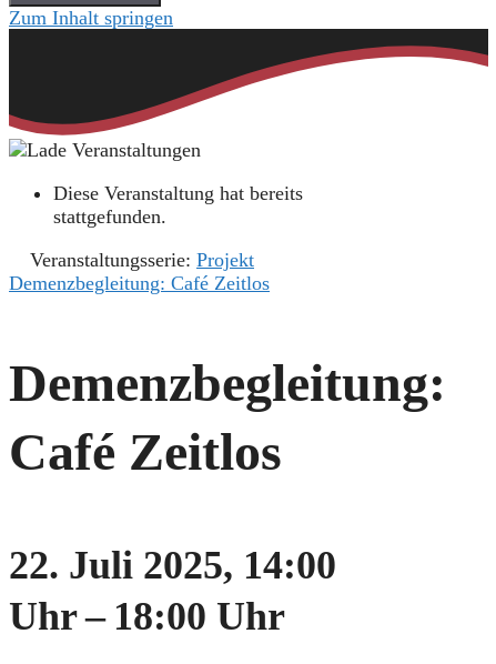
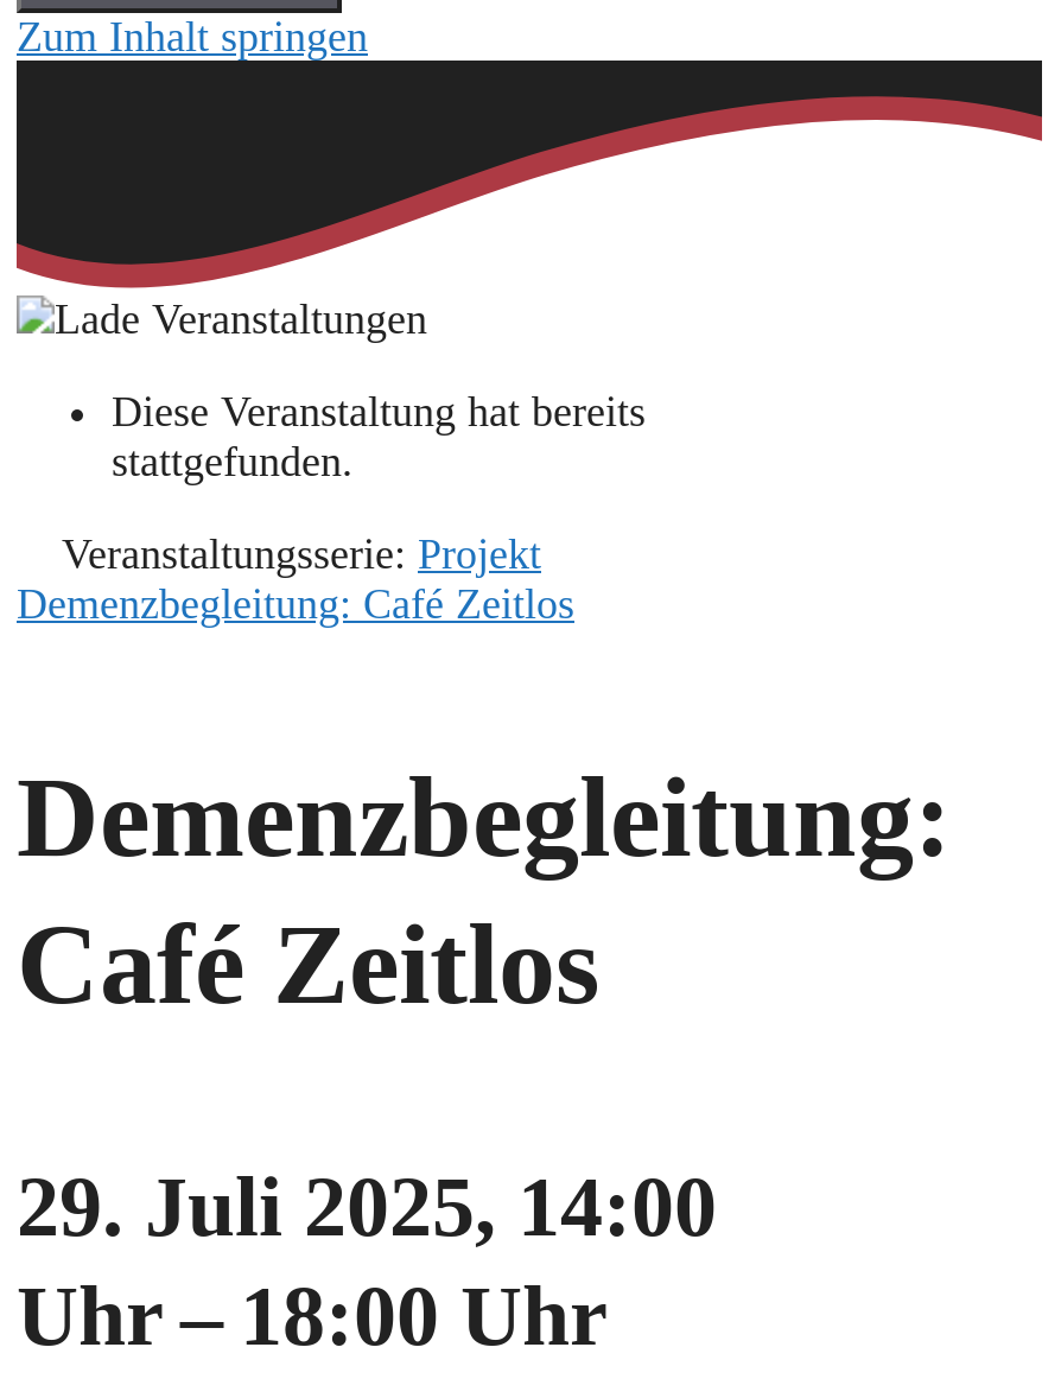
- 22. Juli 2025, 14:00
+ 29. Juli 2025, 14:00
